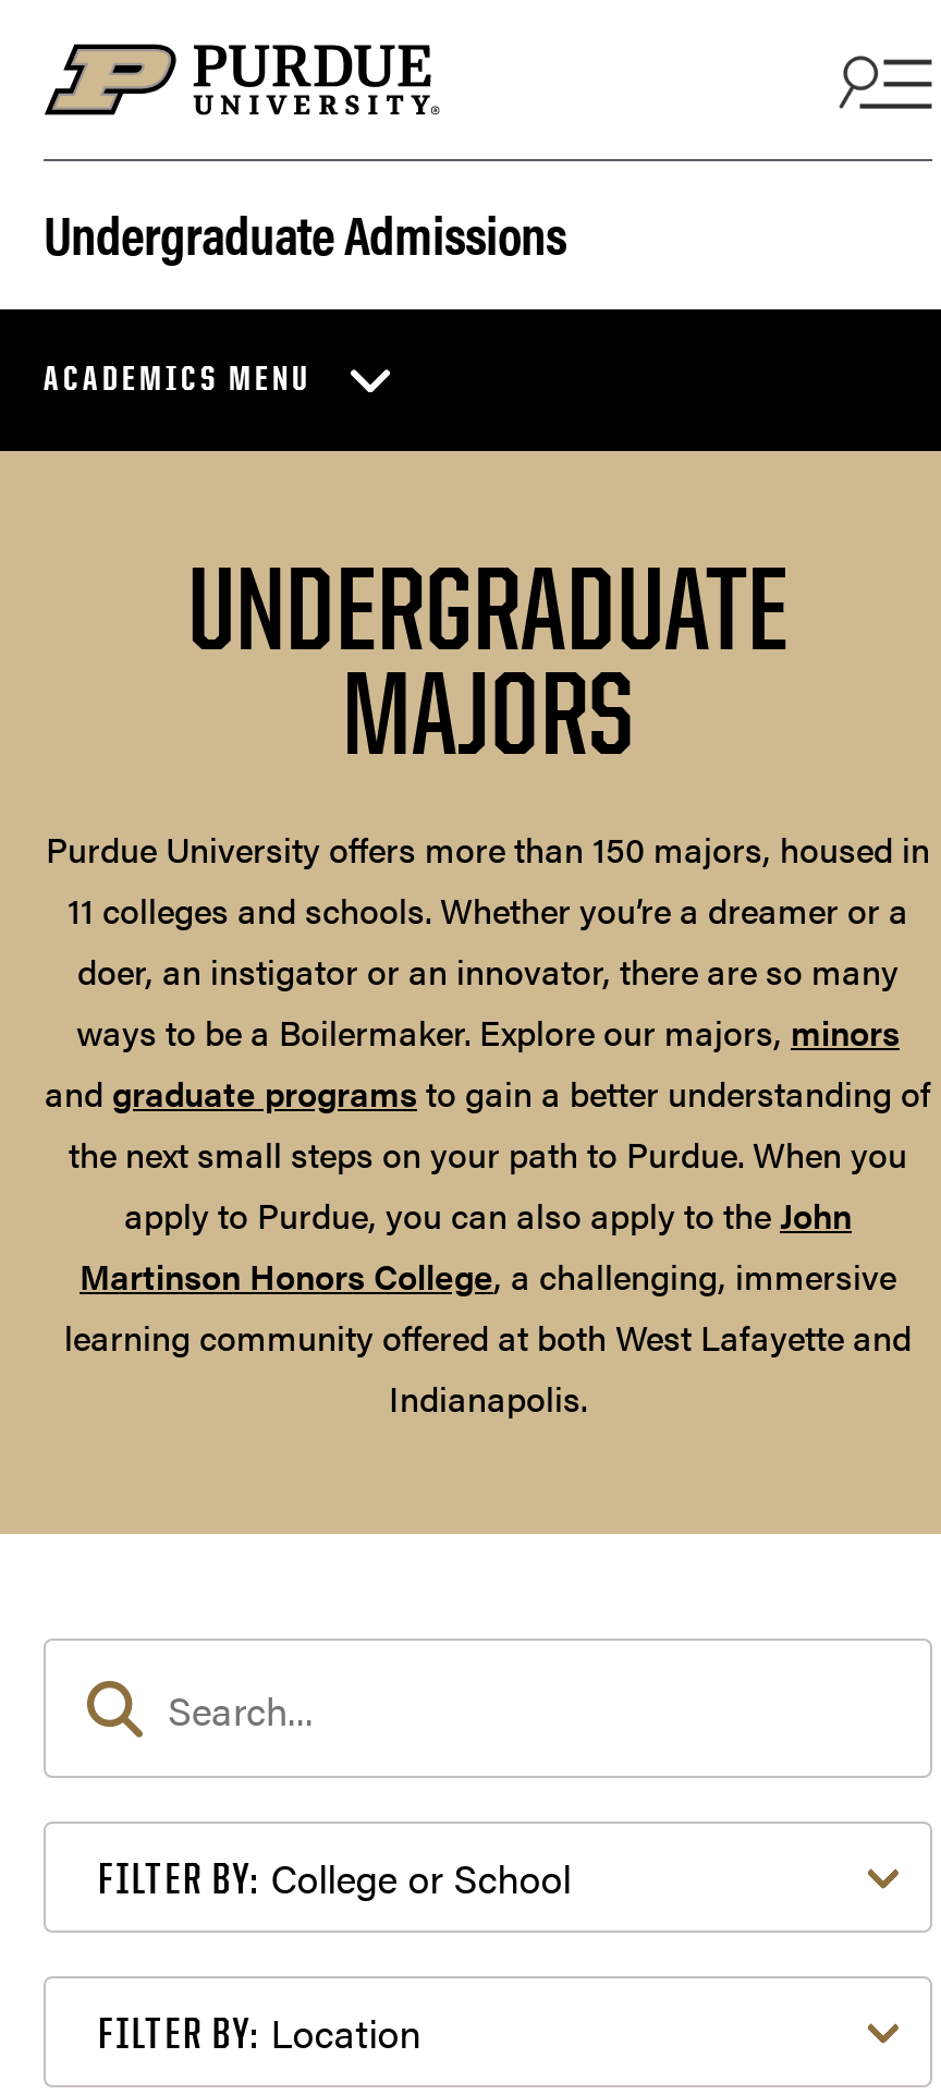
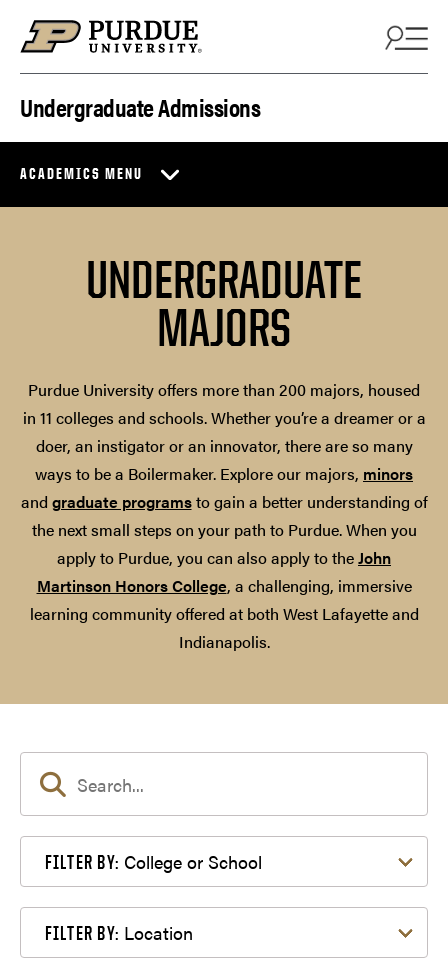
- Purdue University offers more than 150 majors, housed in
- 11 colleges and schools. Whether you’re a dreamer or a
+ Purdue University offers more than 200 majors, housed
+ in 11 colleges and schools. Whether you’re a dreamer or a
